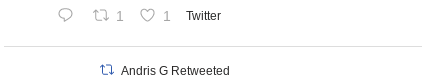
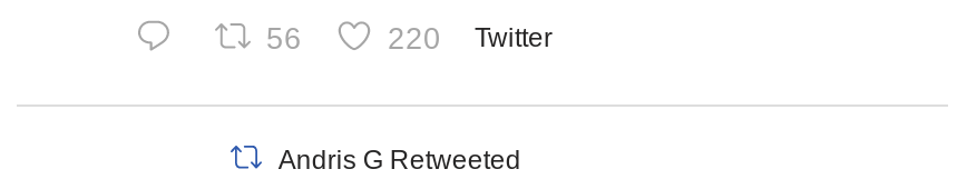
- 1
- 1
+ 56
+ 220
